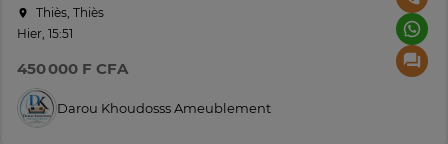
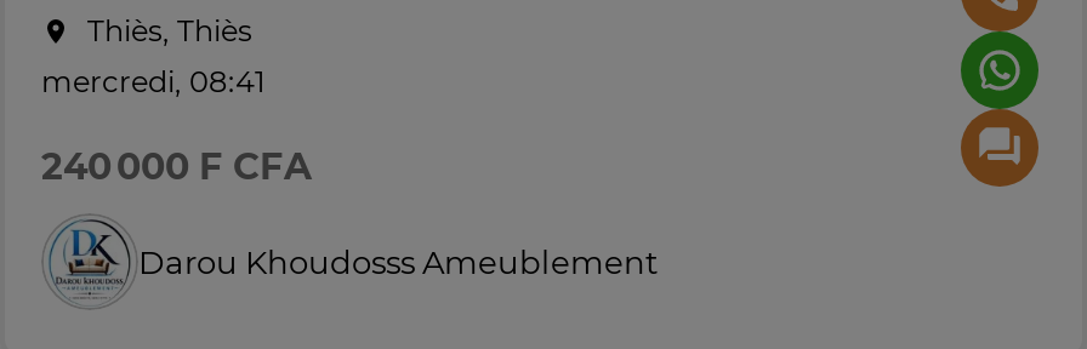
- Hier, 15:51
+ mercredi, 08:41

- 450 000 F CFA
+ 240 000 F CFA
